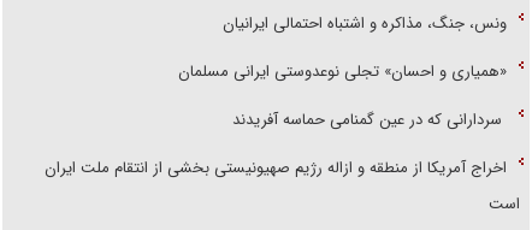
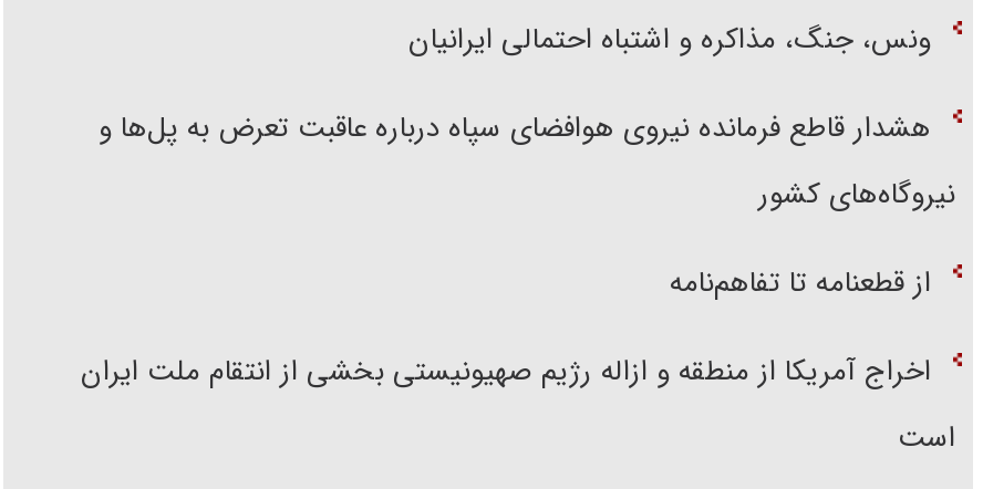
- «همیاری و احسان» تجلی نوعدوستی ایرانی مسلمان
+ هشدار قاطع فرمانده نیروی هوافضای سپاه درباره عاقبت تعرض به پل‌ها و
+ نیروگاه‌های کشور

- سردارانی که در عین گمنامی حماسه آفریدند
+ از قطعنامه تا تفاهم‌نامه
